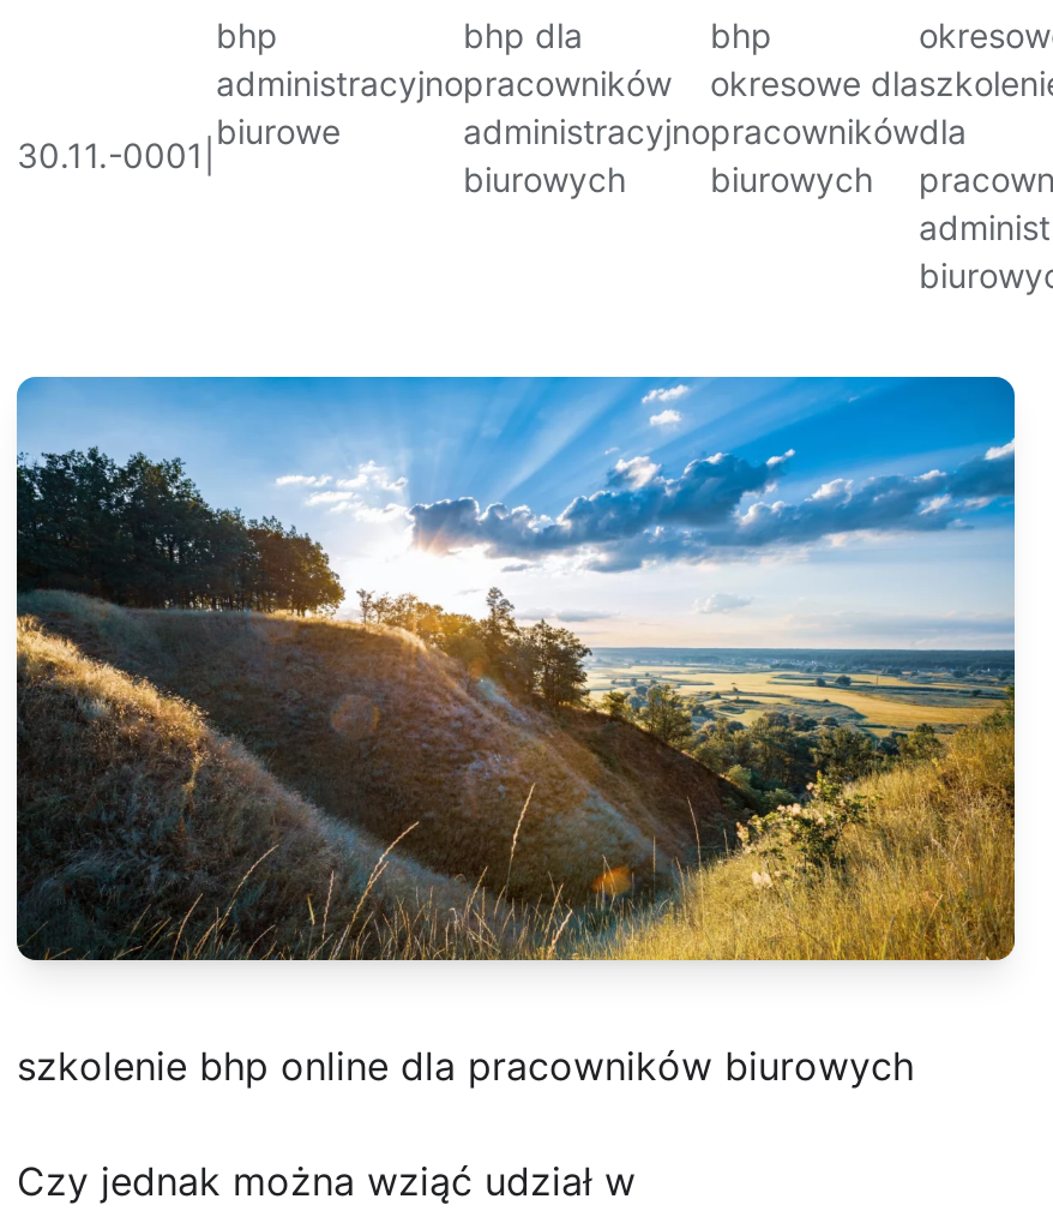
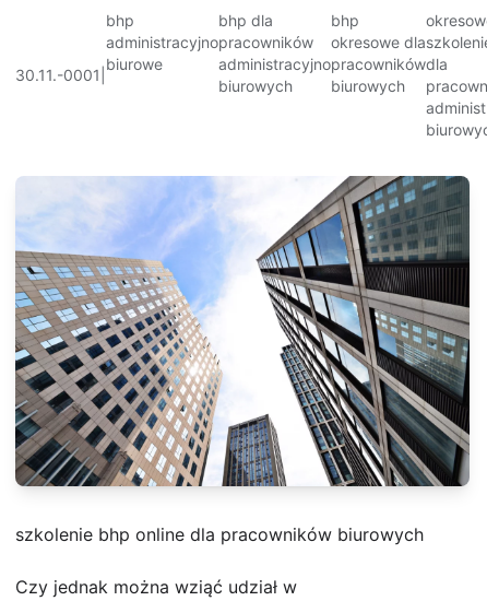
- [image]
+ [image]
